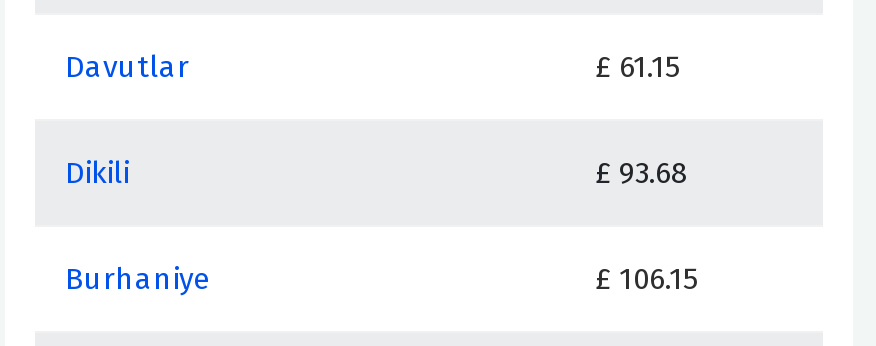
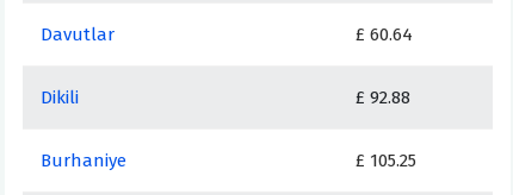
- £ 61.15
+ £ 60.64

- £ 93.68
+ £ 92.88

- £ 106.15
+ £ 105.25
